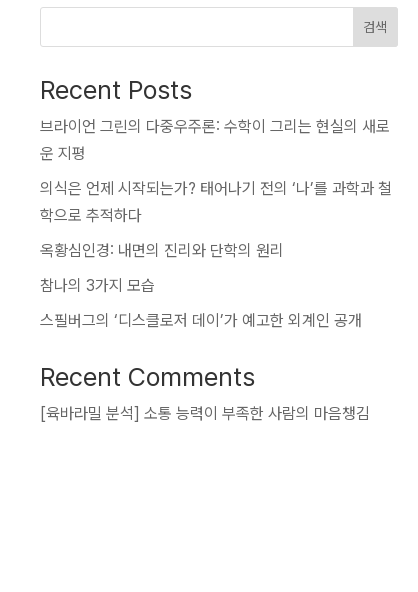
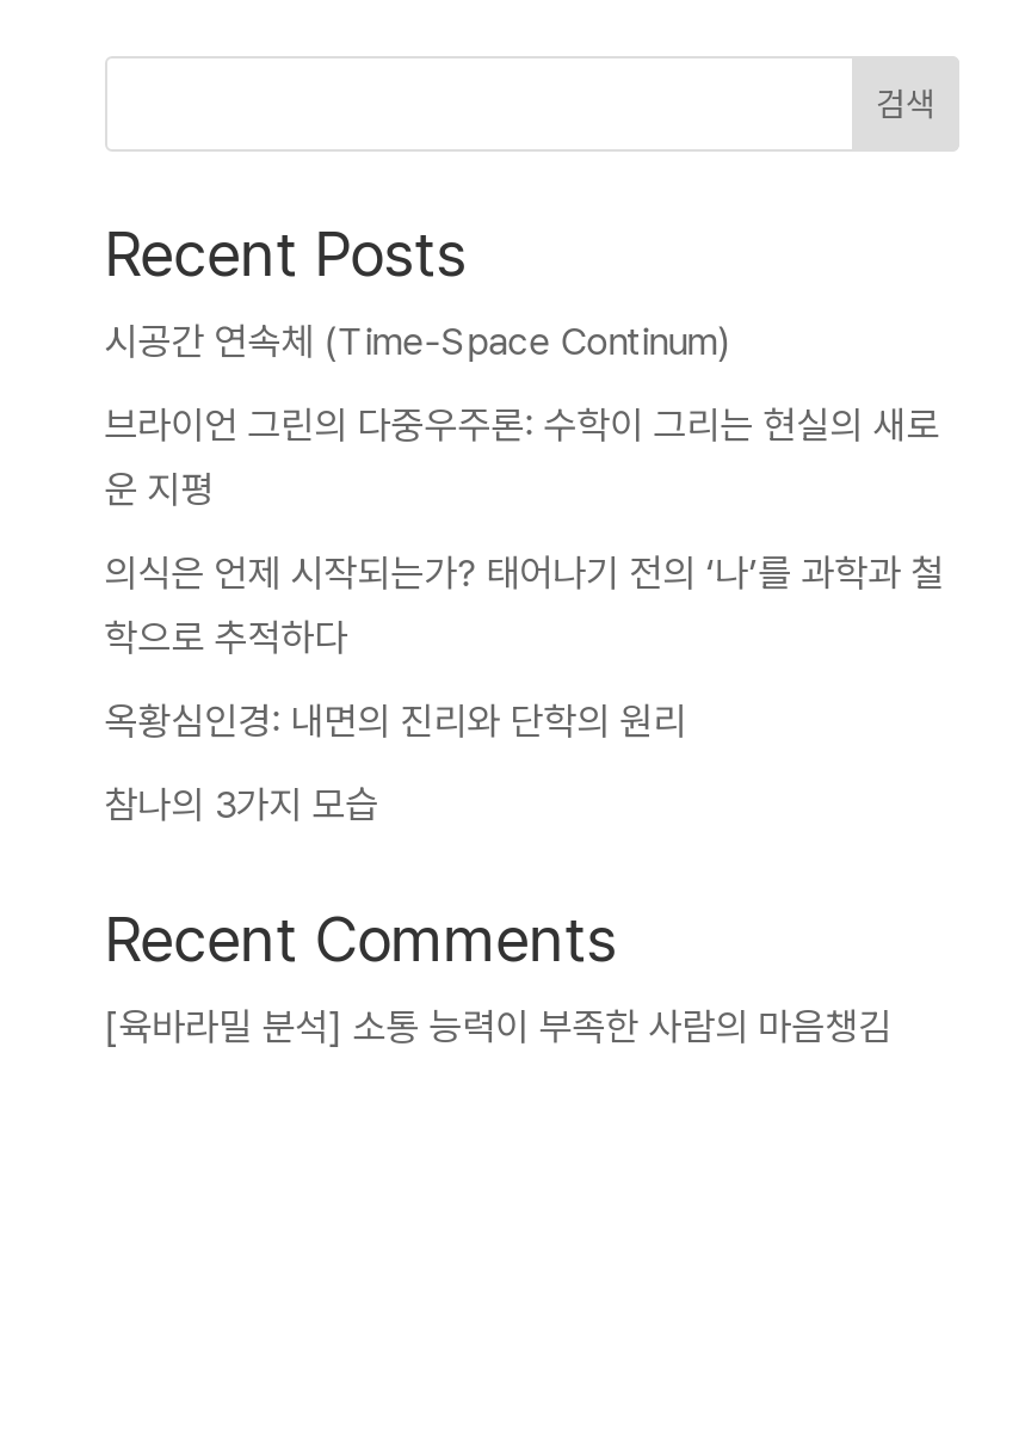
+ 시공간 연속체 (Time-Space Continum)

moved down: 브라이언 그린의 다중우주론: 수학이 그리는 현실의 새로 | 운 지평 | 의식은 언제 시작되는가? 태어나기 전의 ‘나’를 과학과 철 | 학으로 추적하다 | 옥황심인경: 내면의 진리와 단학의 원리 | 참나의 3가지 모습

- 스필버그의 ‘디스클로저 데이’가 예고한 외계인 공개
